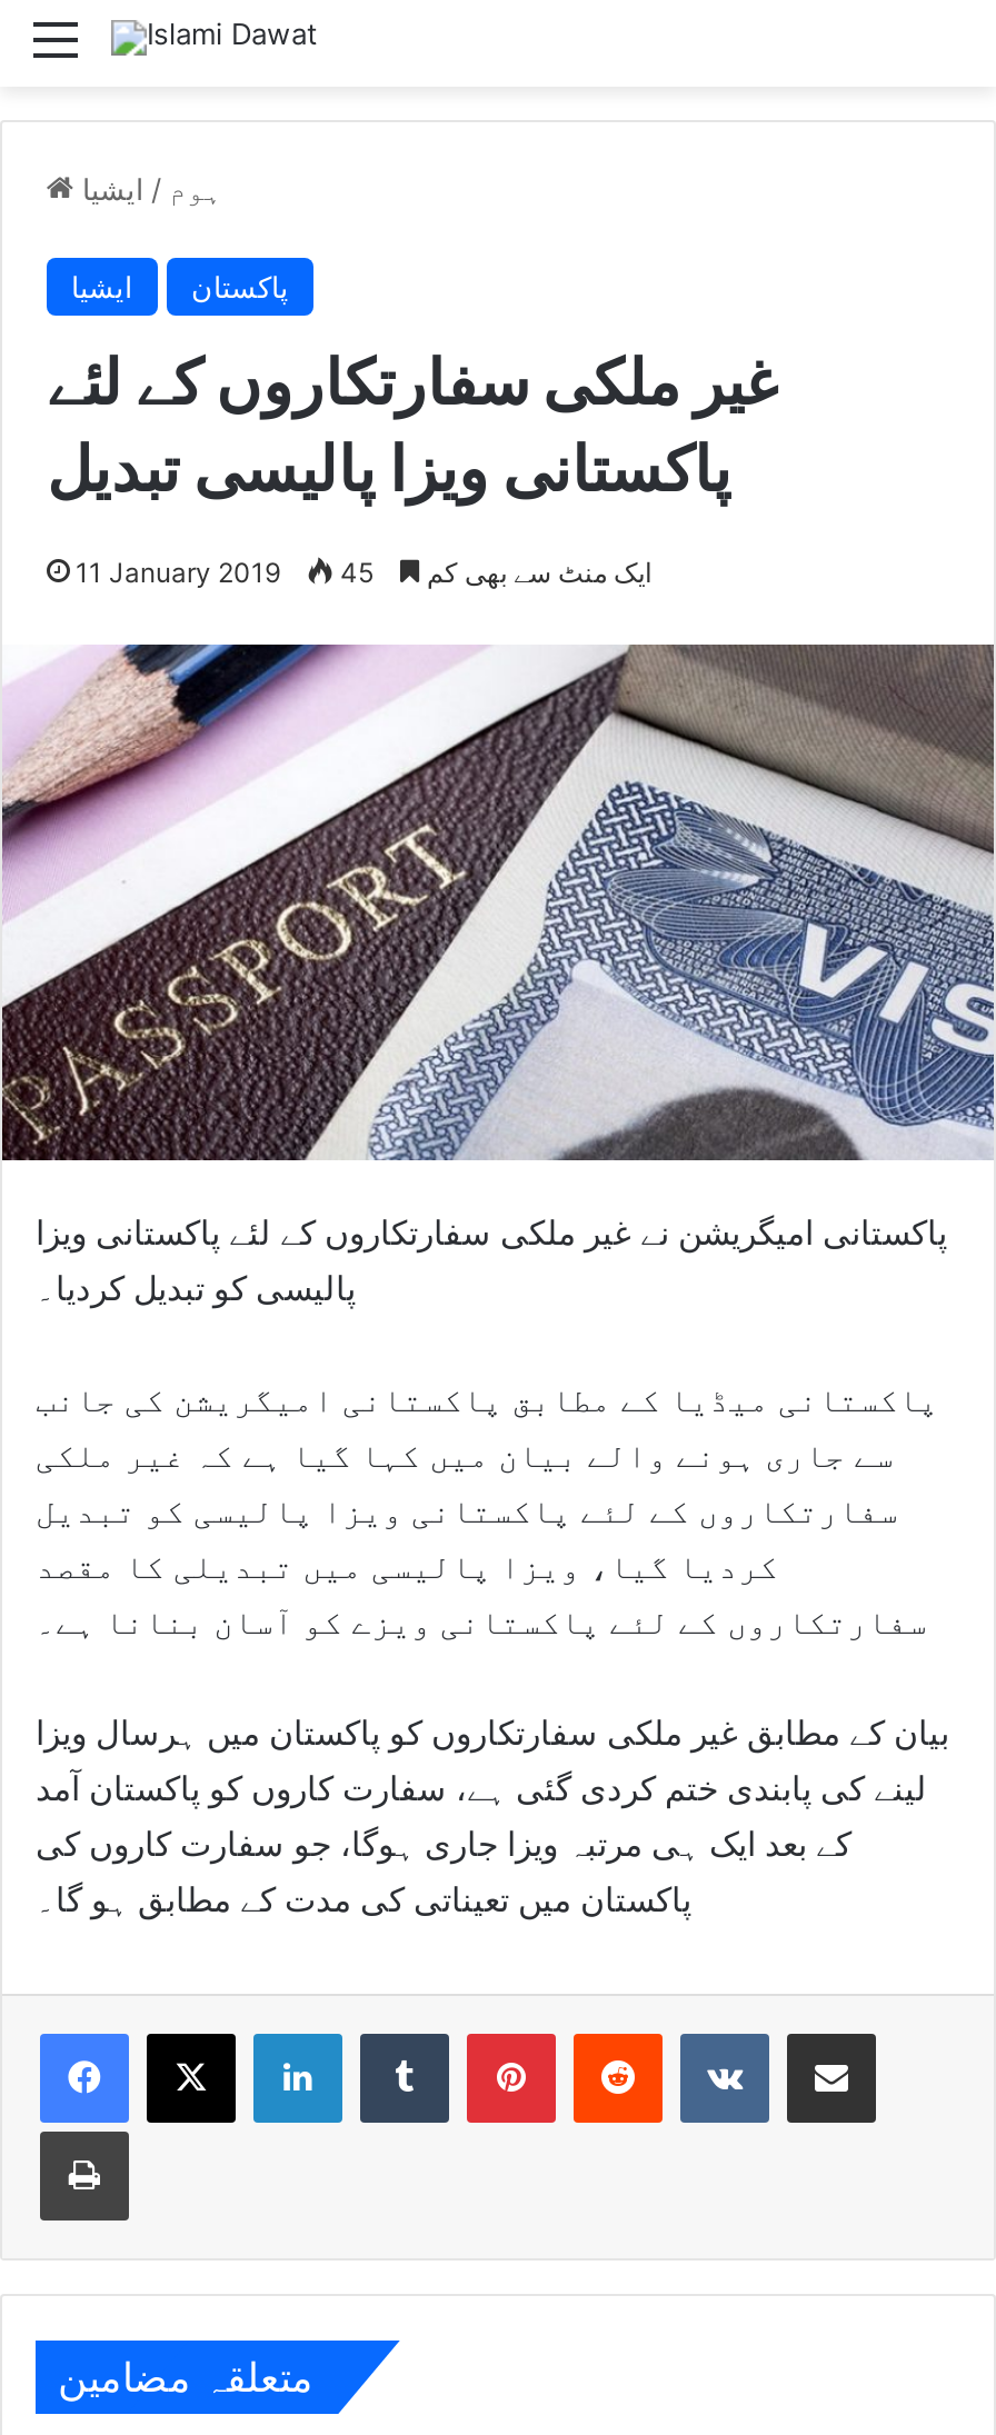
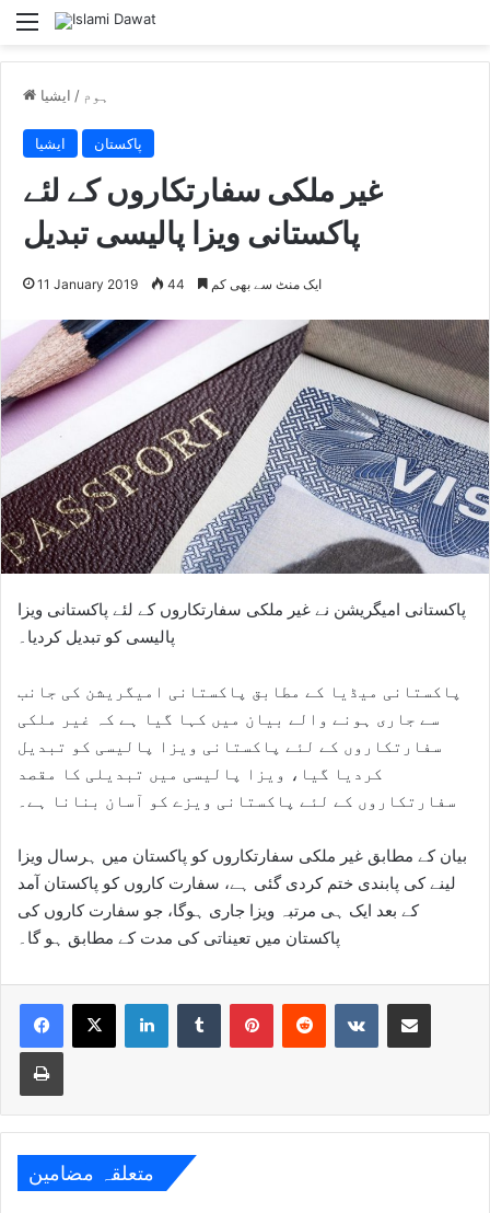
- ایک منٹ سے بھی کم 45 11 January 2019
+ ایک منٹ سے بھی کم 44 11 January 2019
